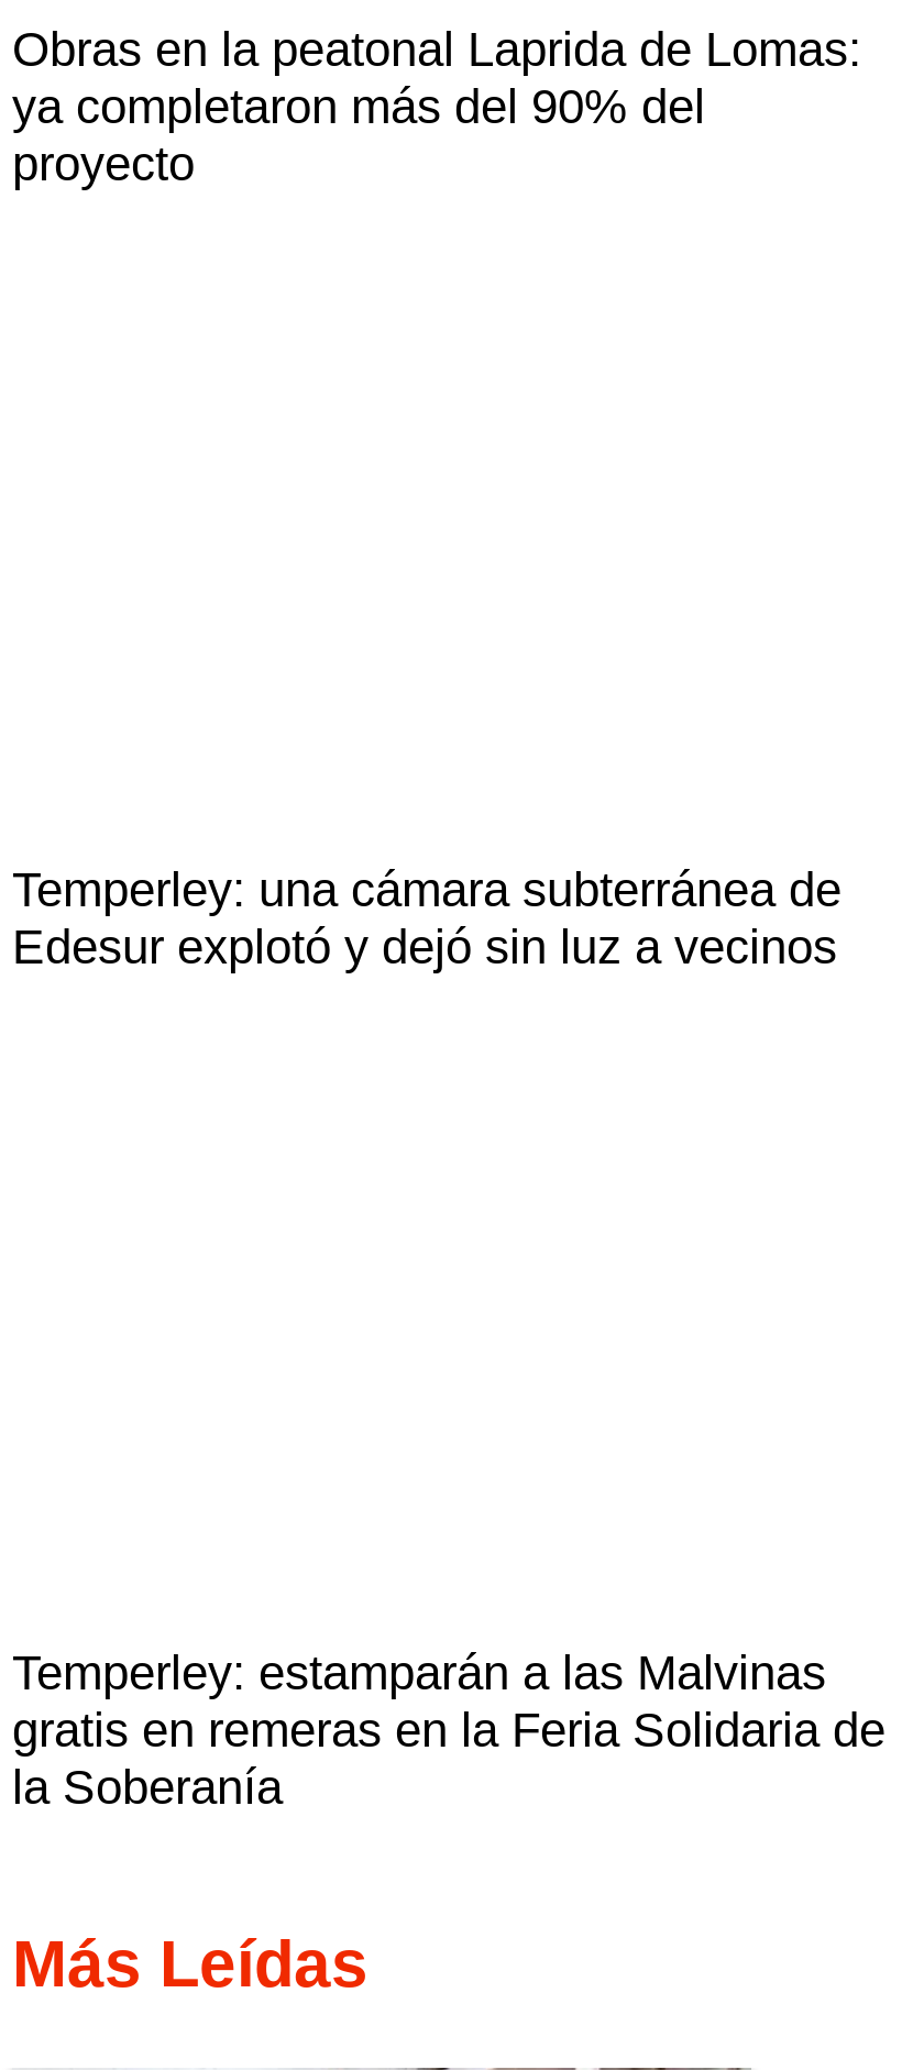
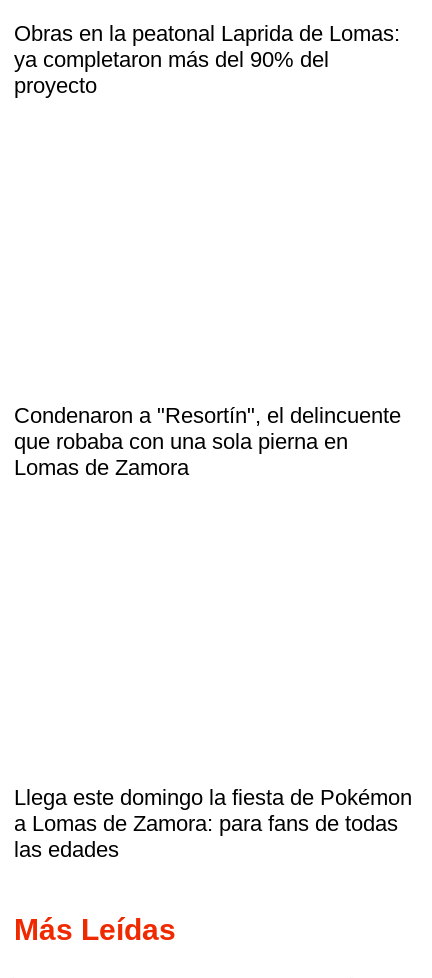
- Temperley: una cámara subterránea de
- Edesur explotó y dejó sin luz a vecinos
+ Condenaron a "Resortín", el delincuente
+ que robaba con una sola pierna en
+ Lomas de Zamora

- Temperley: estamparán a las Malvinas
- gratis en remeras en la Feria Solidaria de
- la Soberanía
+ Llega este domingo la fiesta de Pokémon
+ a Lomas de Zamora: para fans de todas
+ las edades
